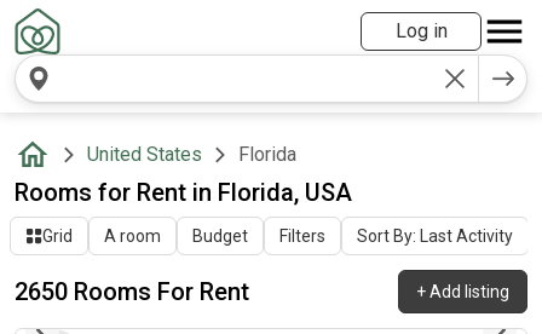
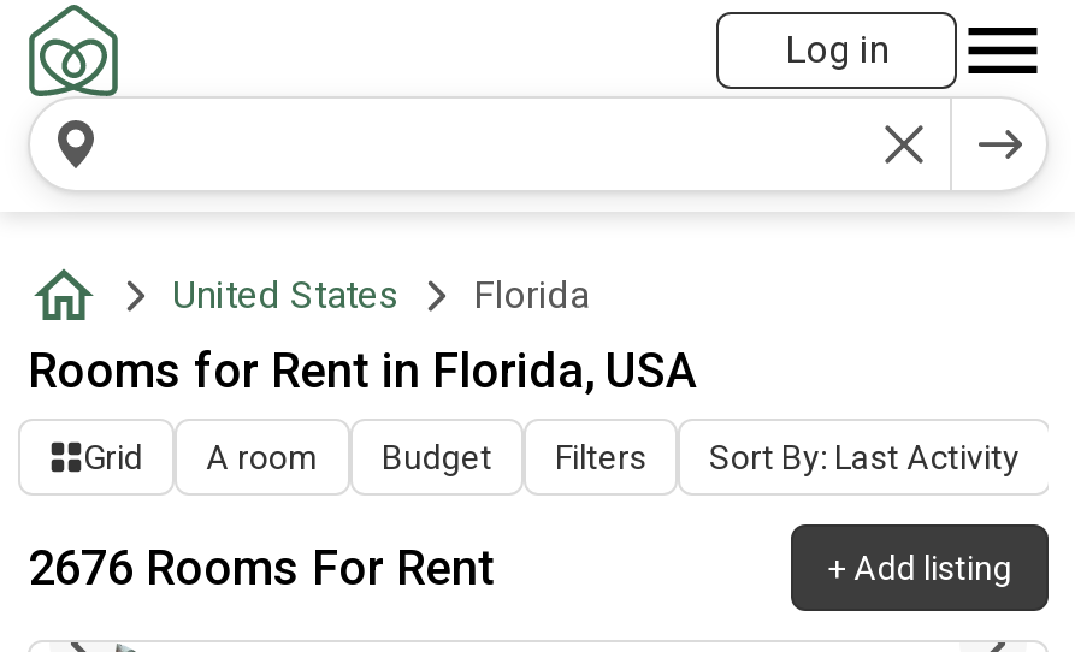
- 2650 Rooms For Rent
+ 2676 Rooms For Rent
